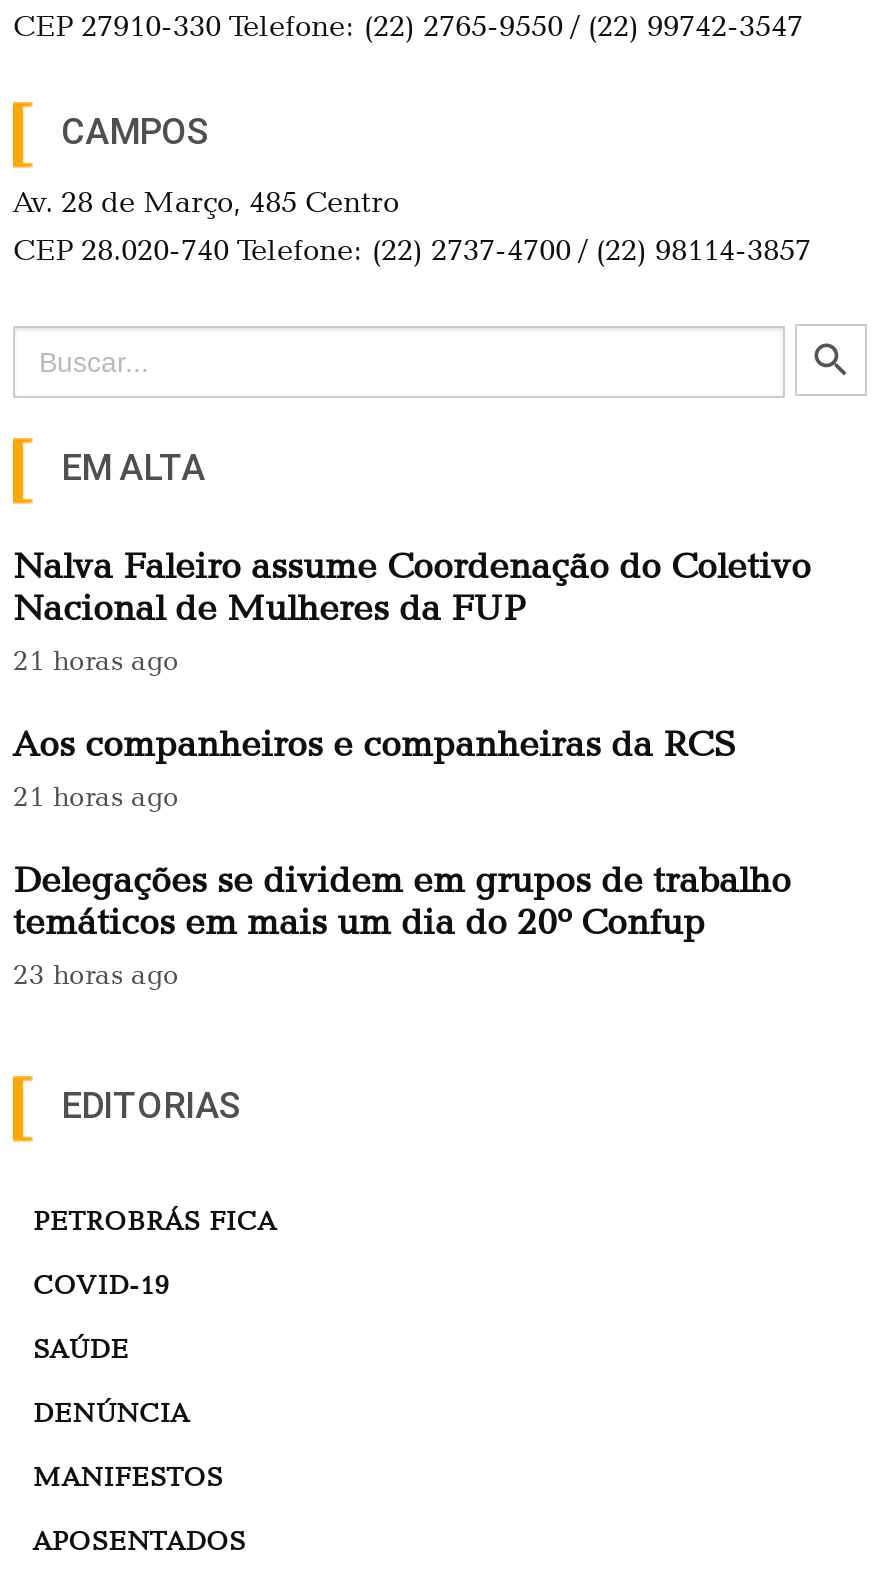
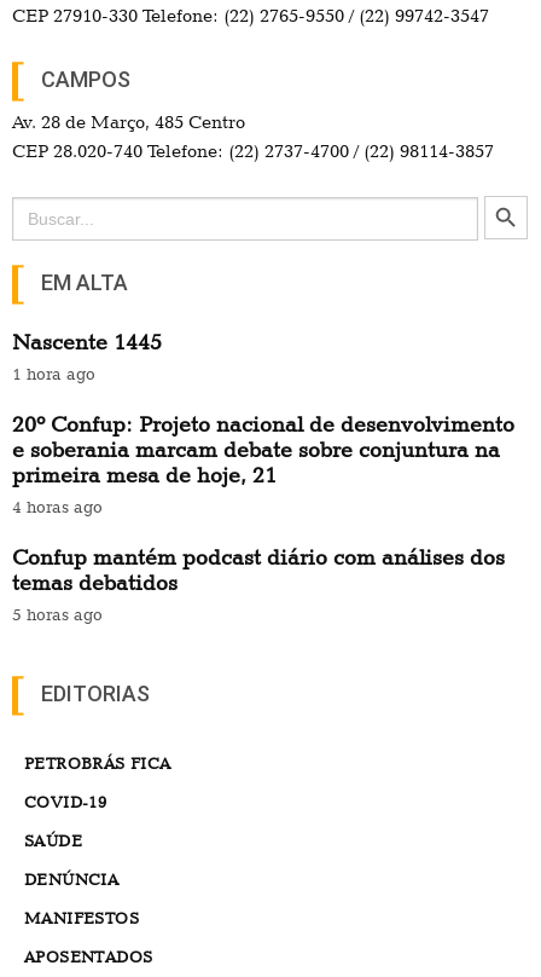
- Nalva Faleiro assume Coordenação do Coletivo
- Nacional de Mulheres da FUP
- 21 horas ago
+ Nascente 1445
+ 1 hora ago

- Aos companheiros e companheiras da RCS
- 21 horas ago
+ 20º Confup: Projeto nacional de desenvolvimento
+ e soberania marcam debate sobre conjuntura na
+ primeira mesa de hoje, 21
+ 4 horas ago

- Delegações se dividem em grupos de trabalho
- temáticos em mais um dia do 20º Confup
- 23 horas ago
+ Confup mantém podcast diário com análises dos
+ temas debatidos
+ 5 horas ago
